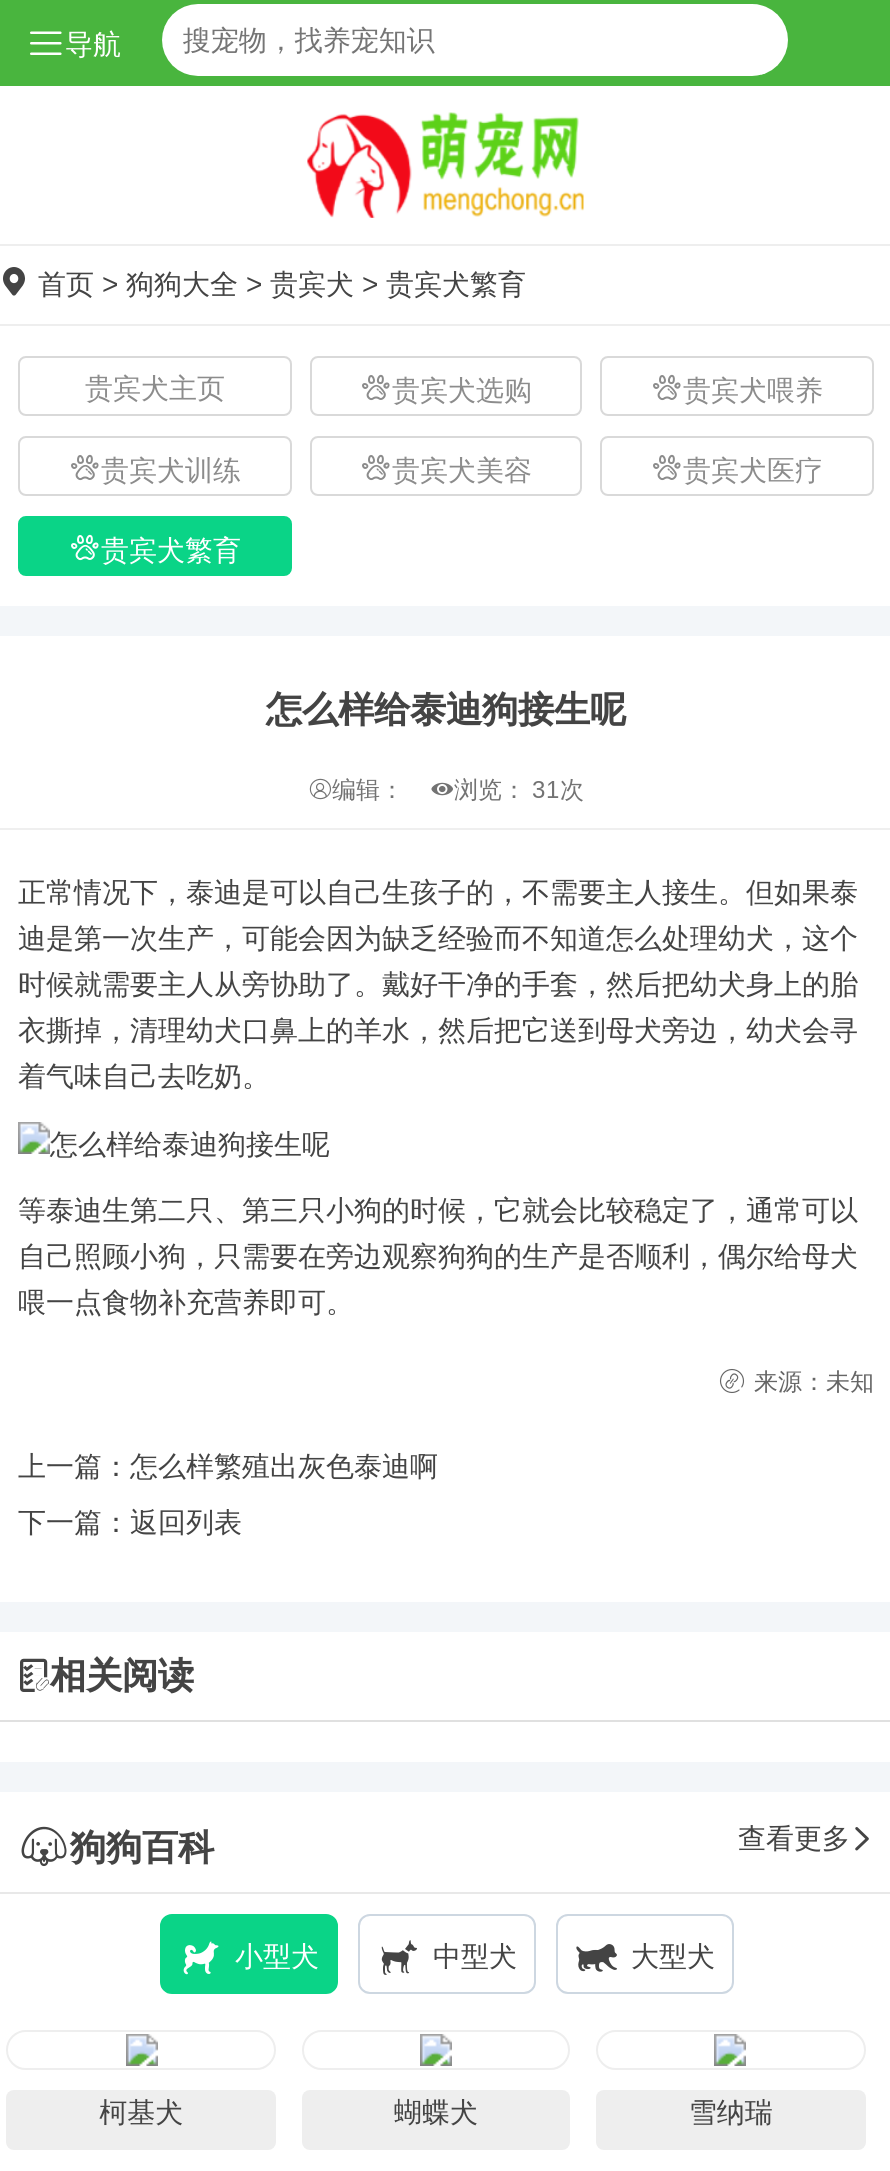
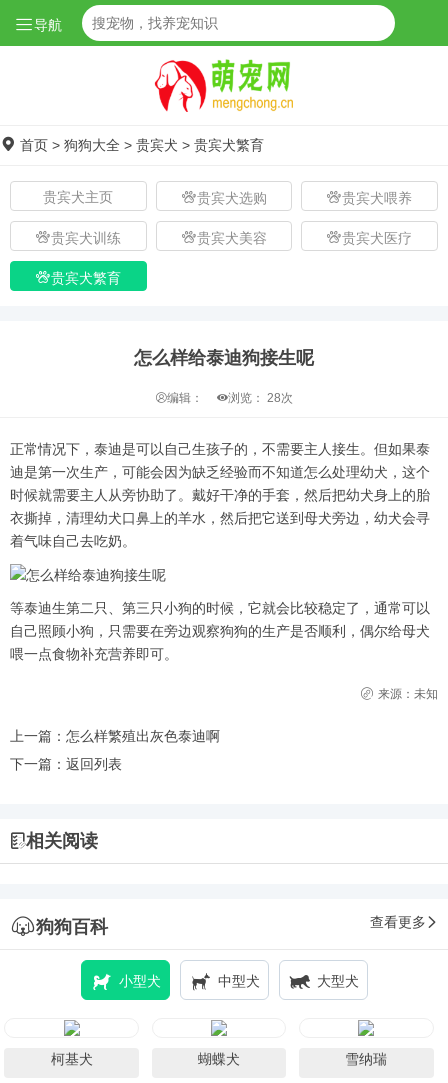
- 编辑： 浏览：31次
+ 编辑： 浏览：28次
